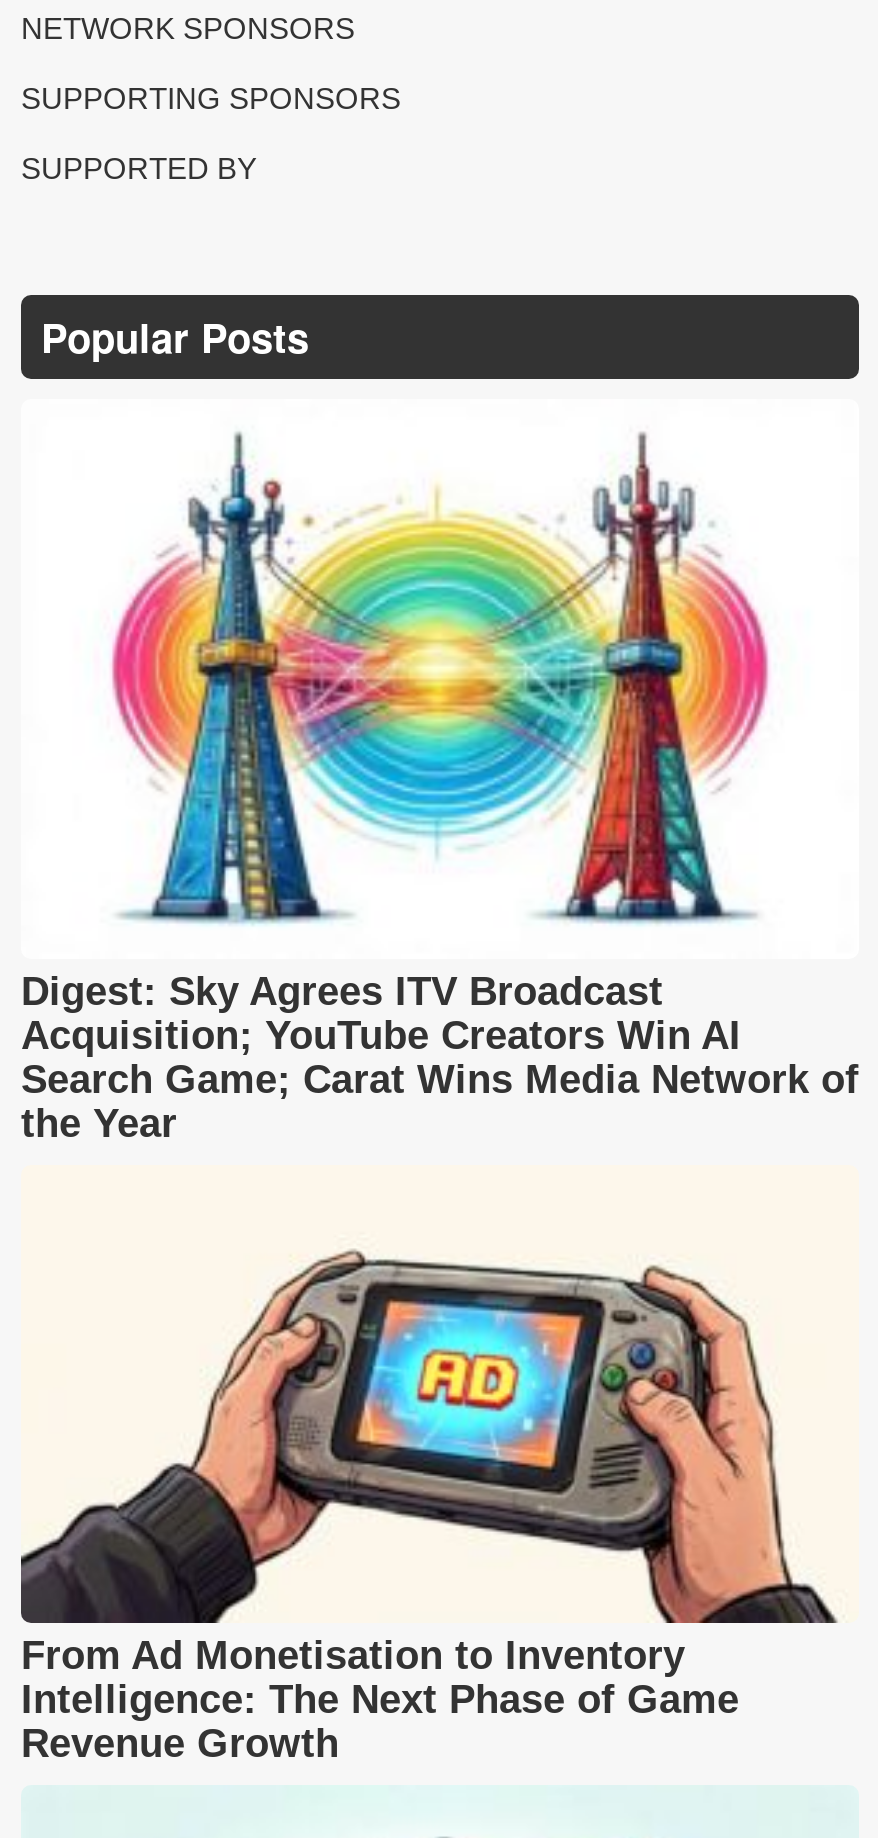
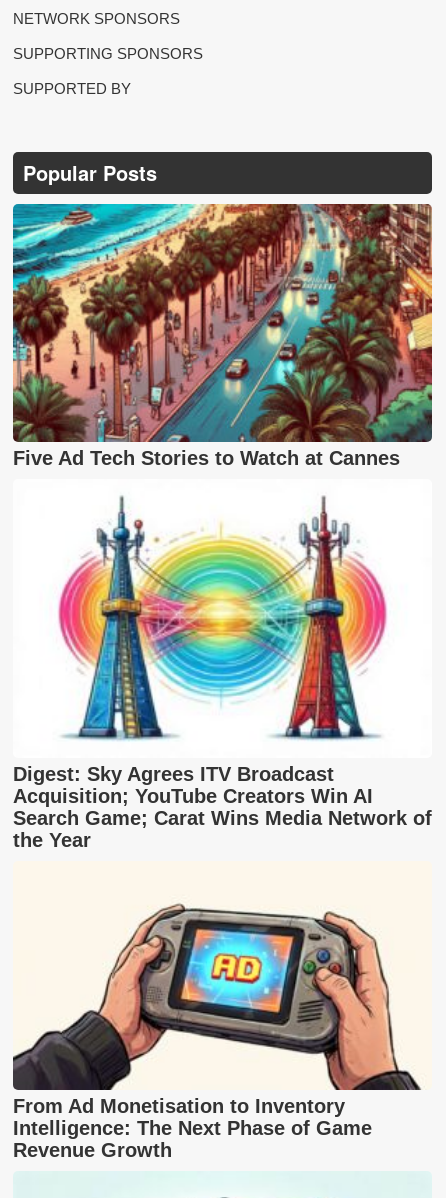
+ [image]
+ Five Ad Tech Stories to Watch at Cannes
